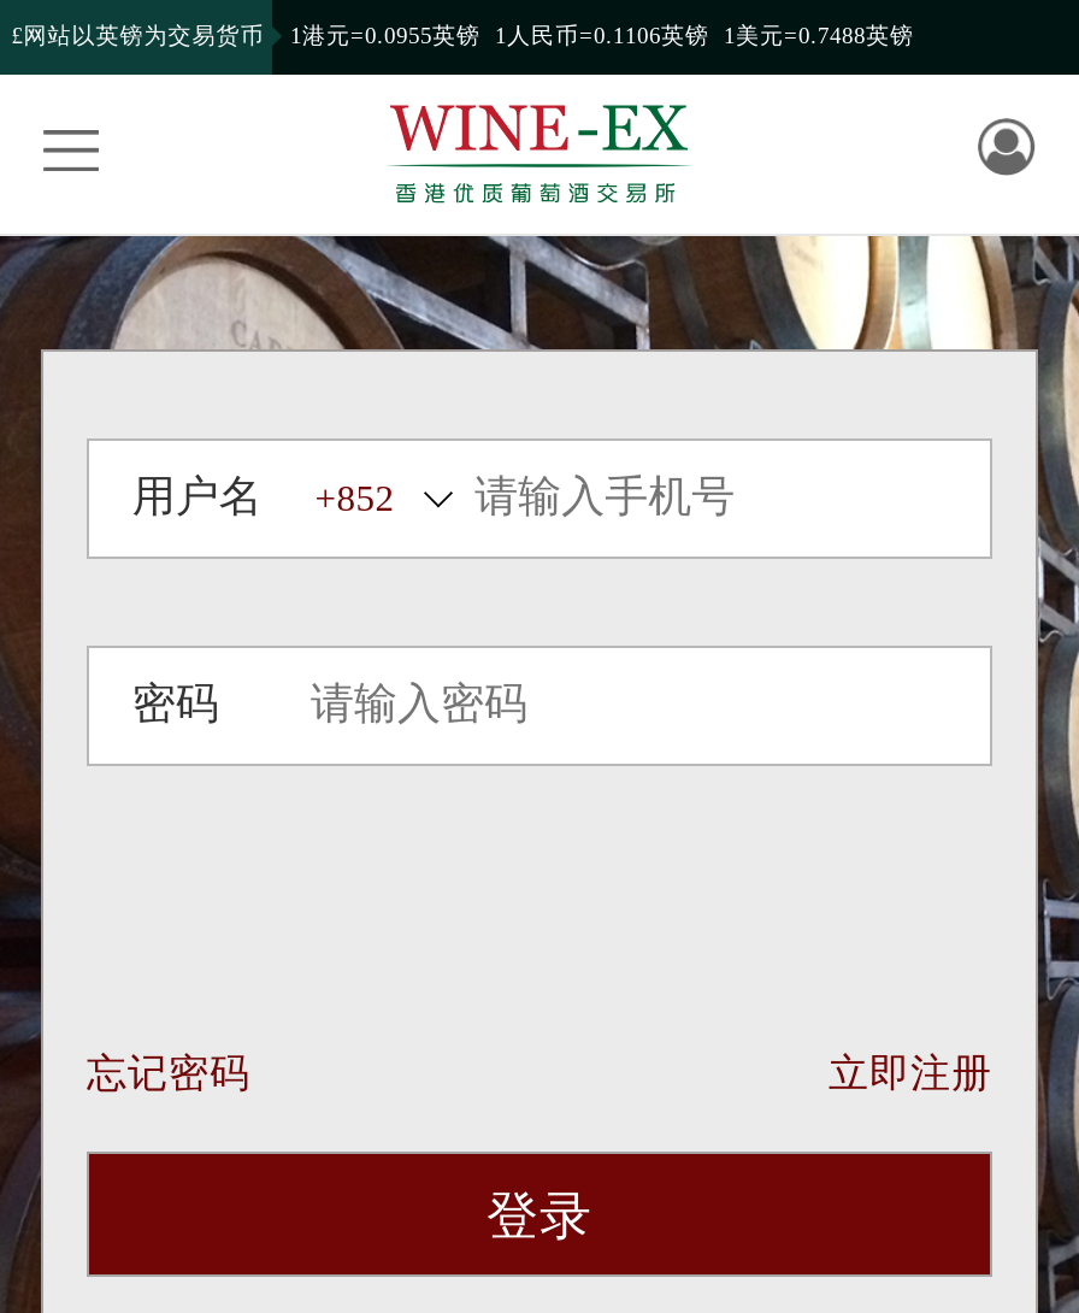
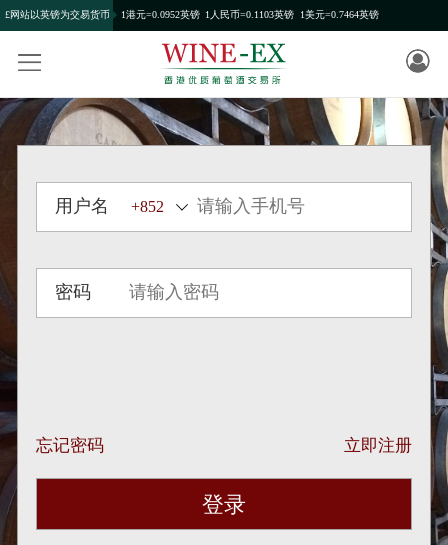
- 1港元=0.0955英镑 1人民币=0.1106英镑 1美元=0.7488英镑
+ 1港元=0.0952英镑 1人民币=0.1103英镑 1美元=0.7464英镑
